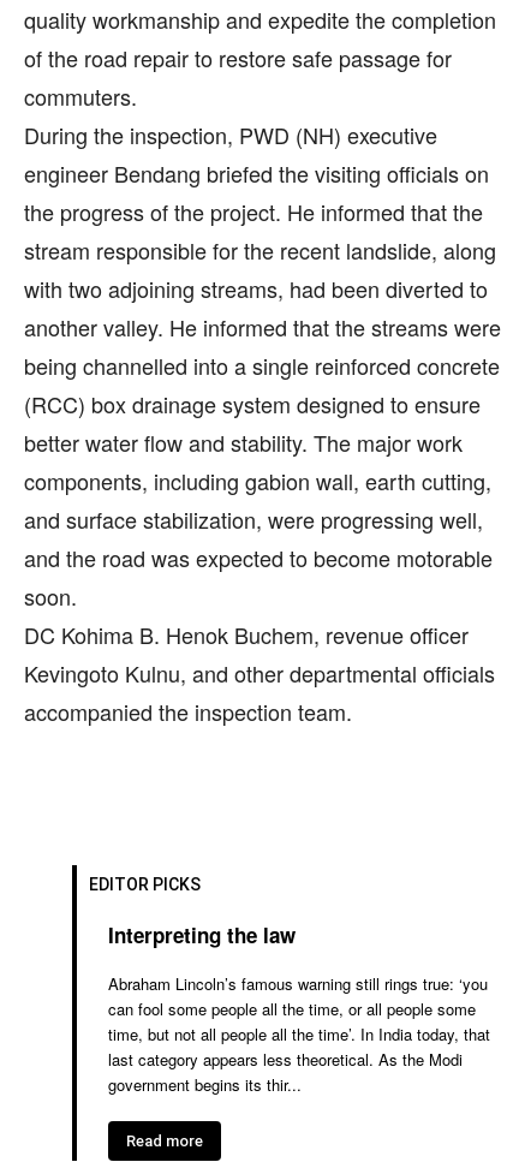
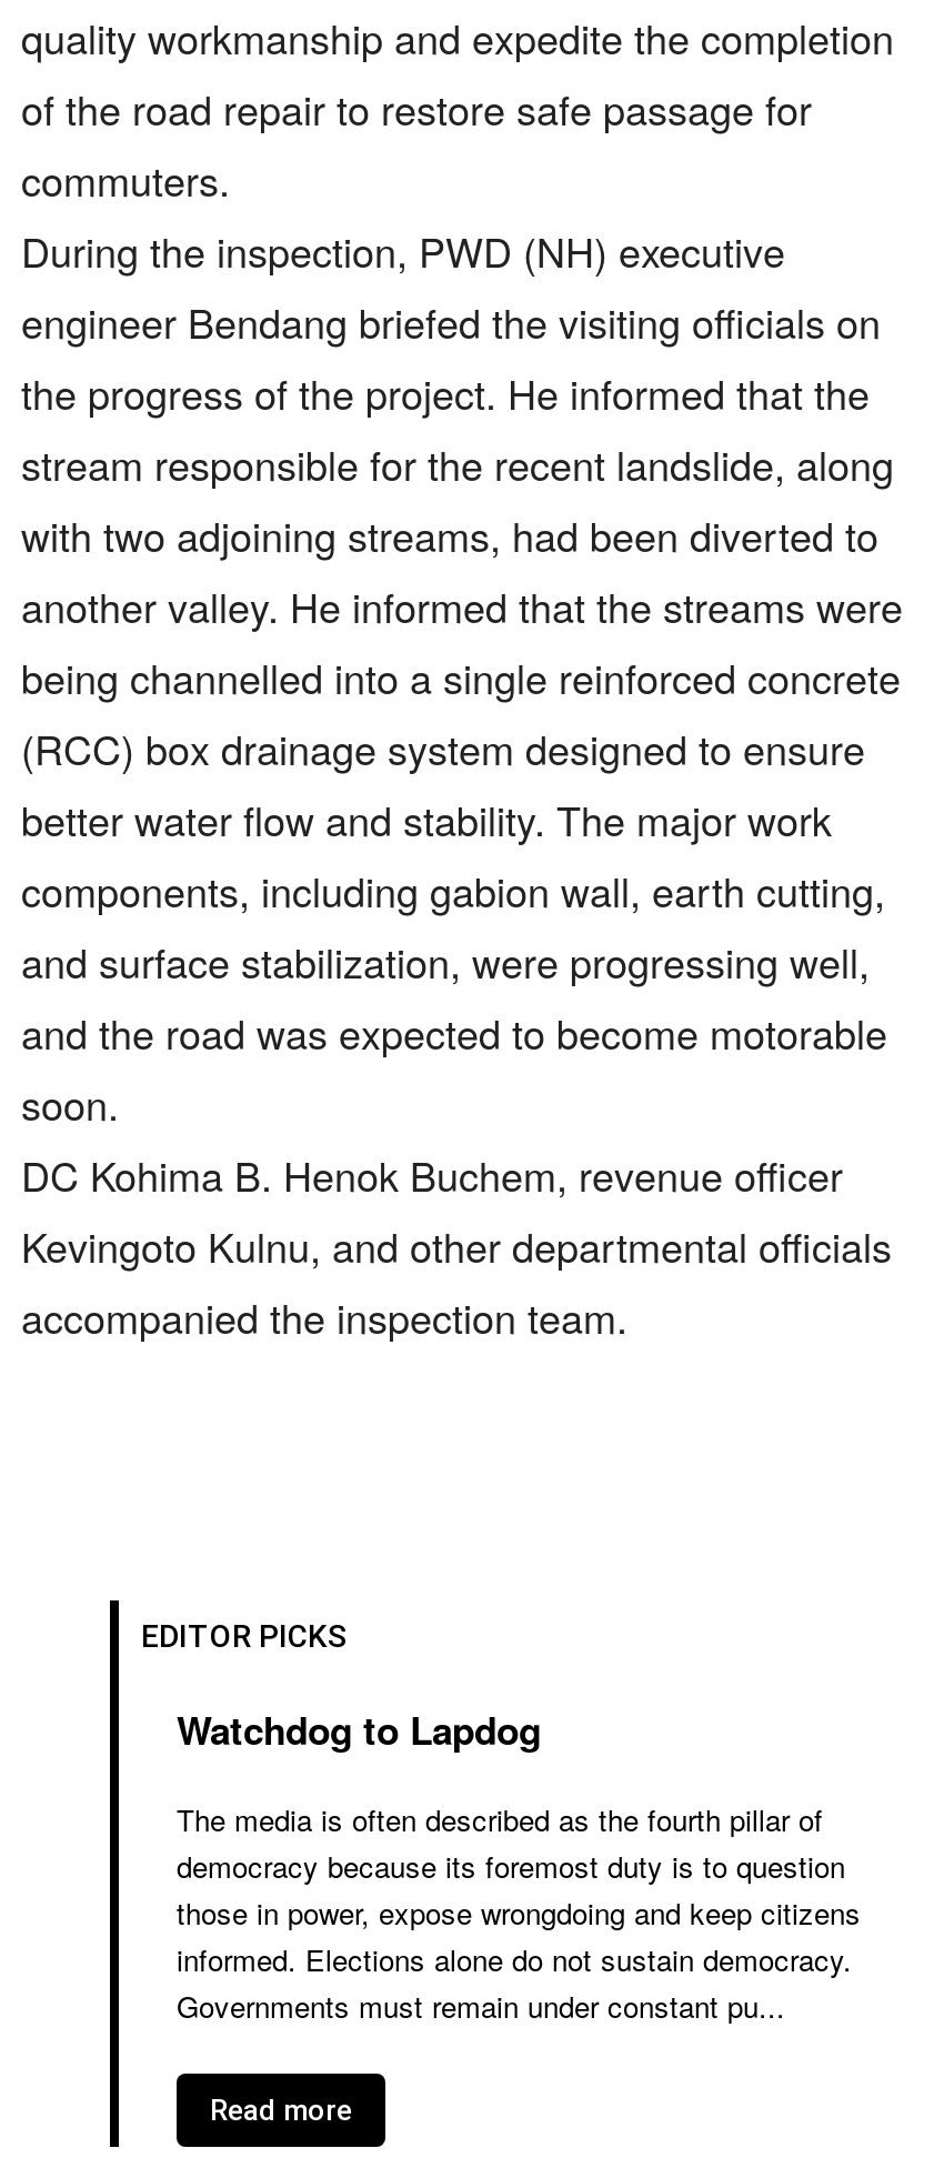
- Interpreting the law
+ Watchdog to Lapdog

- Abraham Lincoln’s famous warning still rings true: ‘you
- can fool some people all the time, or all people some
- time, but not all people all the time’. In India today, that
- last category appears less theoretical. As the Modi
- government begins its thir...
+ The media is often described as the fourth pillar of
+ democracy because its foremost duty is to question
+ those in power, expose wrongdoing and keep citizens
+ informed. Elections alone do not sustain democracy.
+ Governments must remain under constant pu...
